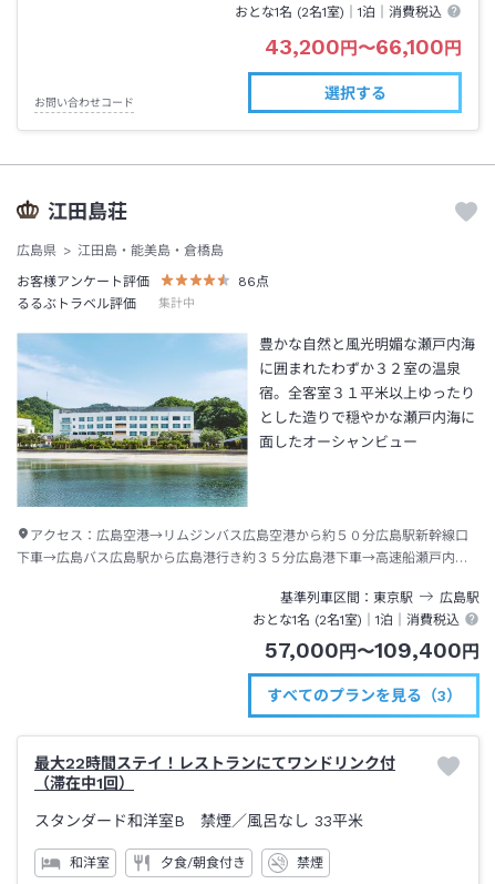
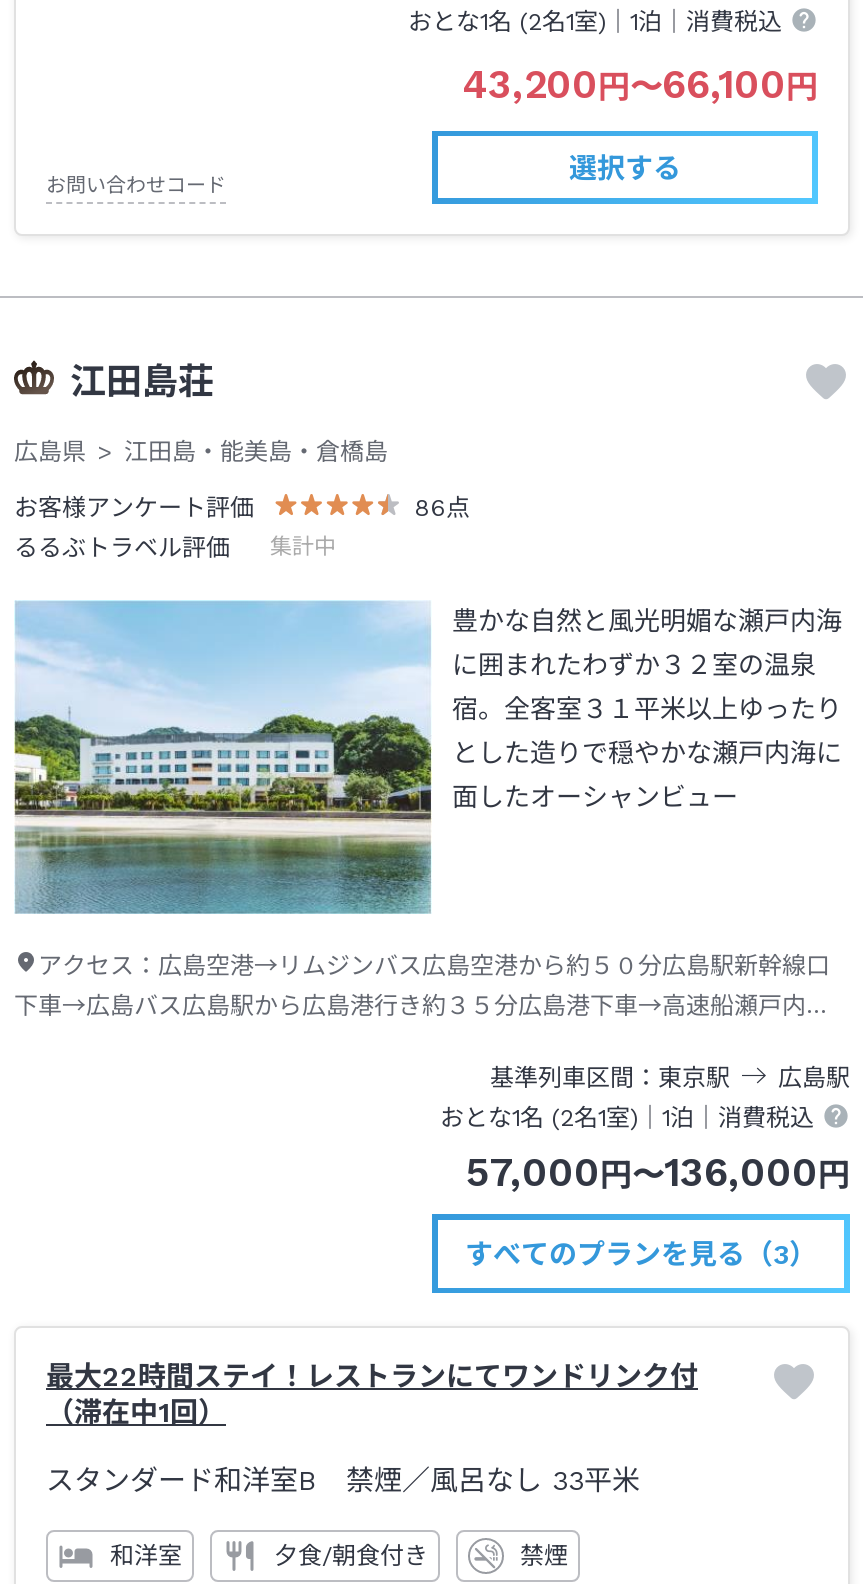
- 57,000円〜109,400円
+ 57,000円〜136,000円
